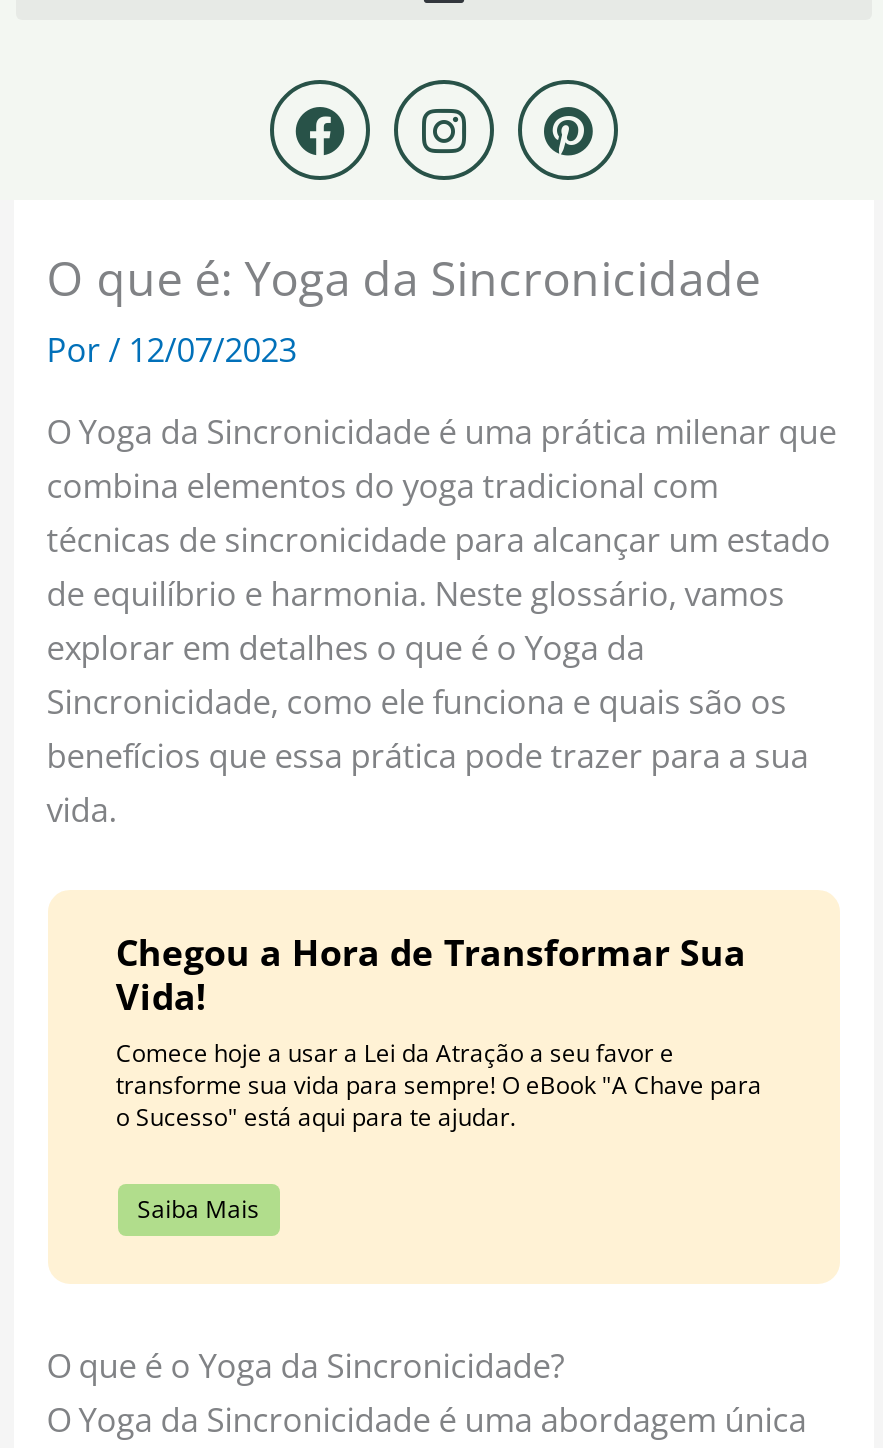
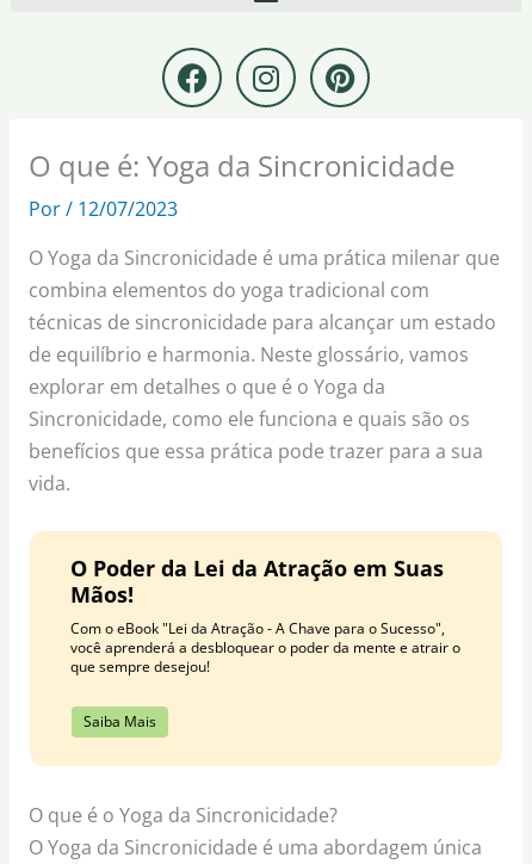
- Chegou a Hora de Transformar Sua
- Vida!
- Comece hoje a usar a Lei da Atração a seu favor e
- transforme sua vida para sempre! O eBook "A Chave para
- o Sucesso" está aqui para te ajudar.
+ O Poder da Lei da Atração em Suas
+ Mãos!
+ Com o eBook "Lei da Atração - A Chave para o Sucesso",
+ você aprenderá a desbloquear o poder da mente e atrair o
+ que sempre desejou!
